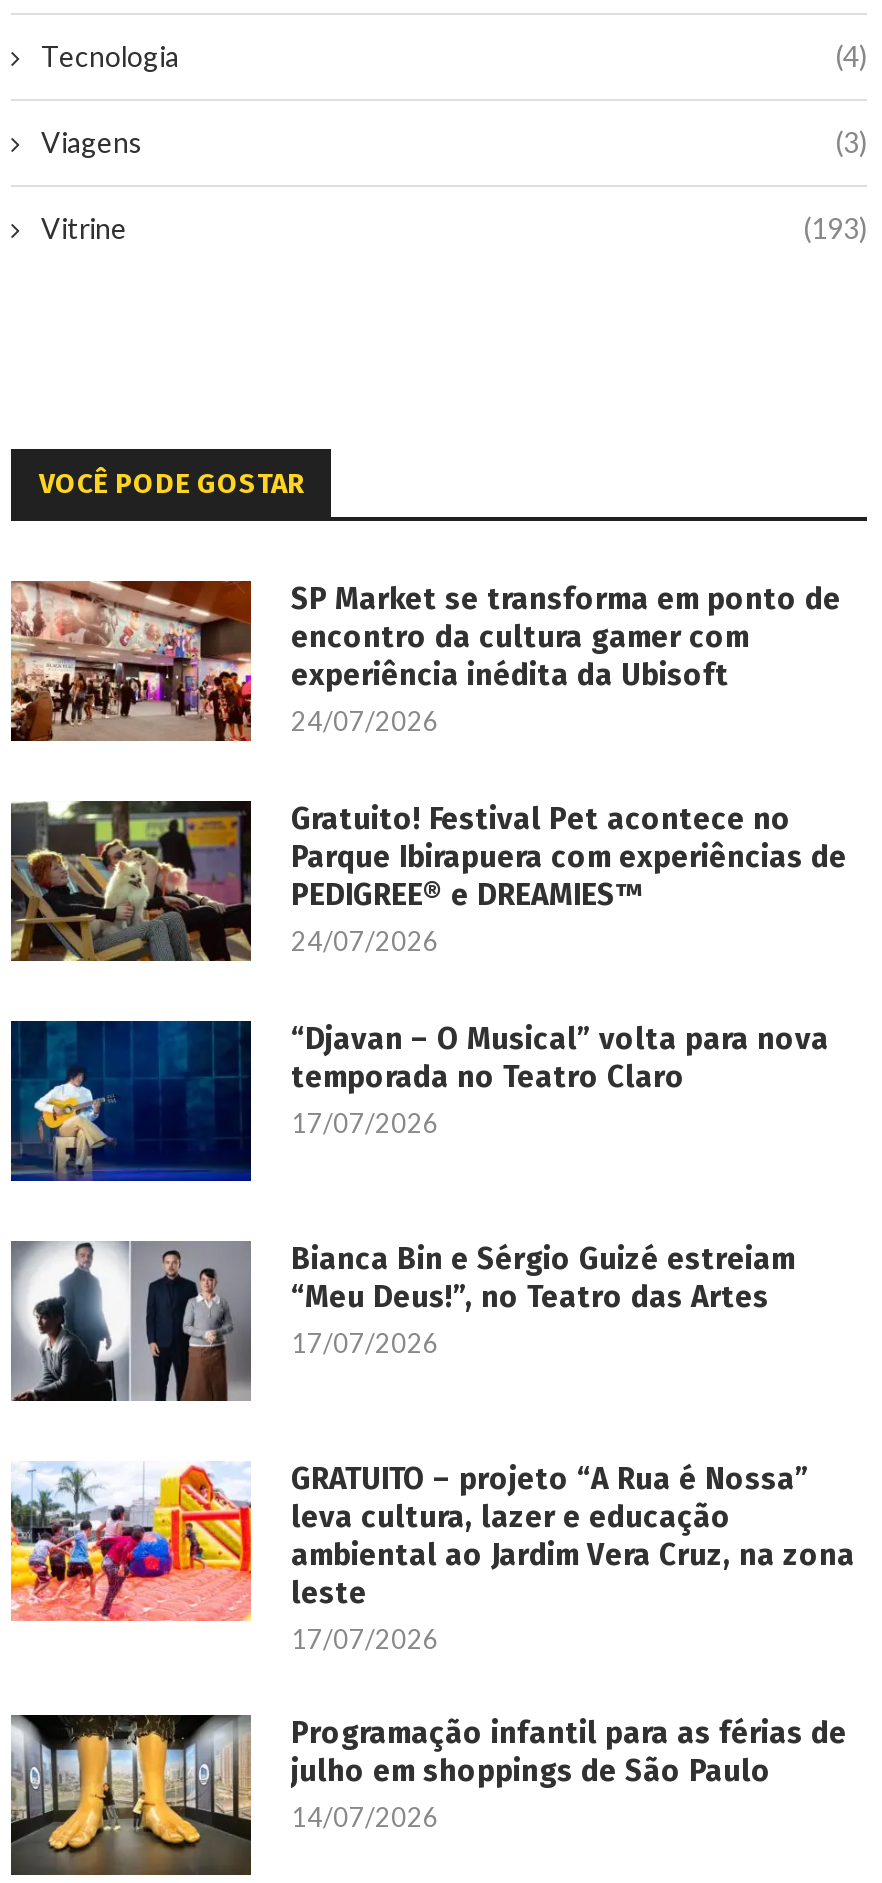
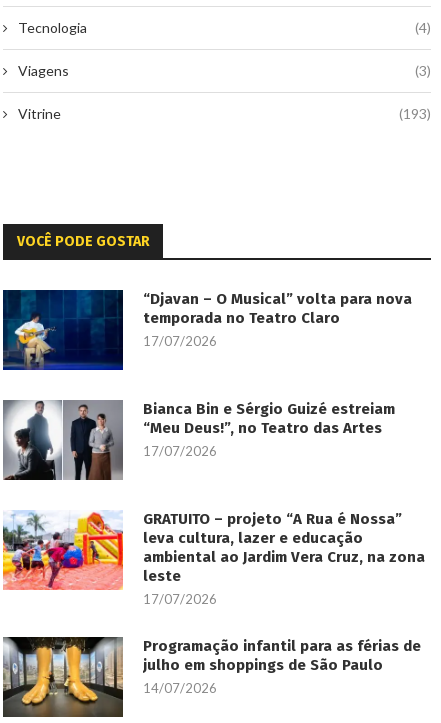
- [image]
- SP Market se transforma em ponto de
- encontro da cultura gamer com
- experiência inédita da Ubisoft
- 24/07/2026
- Gratuito! Festival Pet acontece no
- Parque Ibirapuera com experiências de
- PEDIGREE® e DREAMIES™
- 24/07/2026

- [image]
